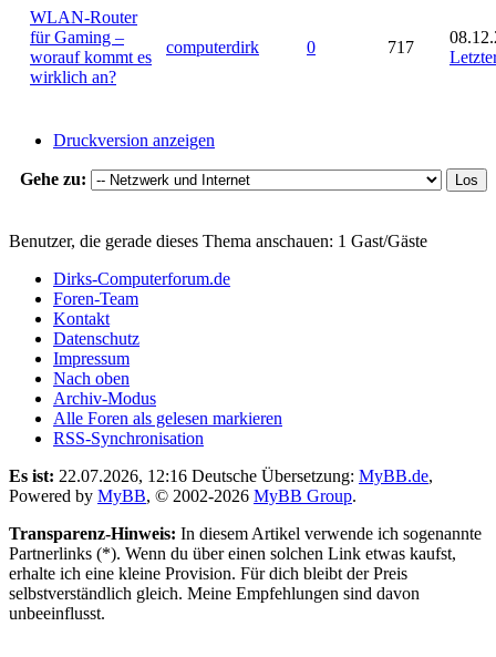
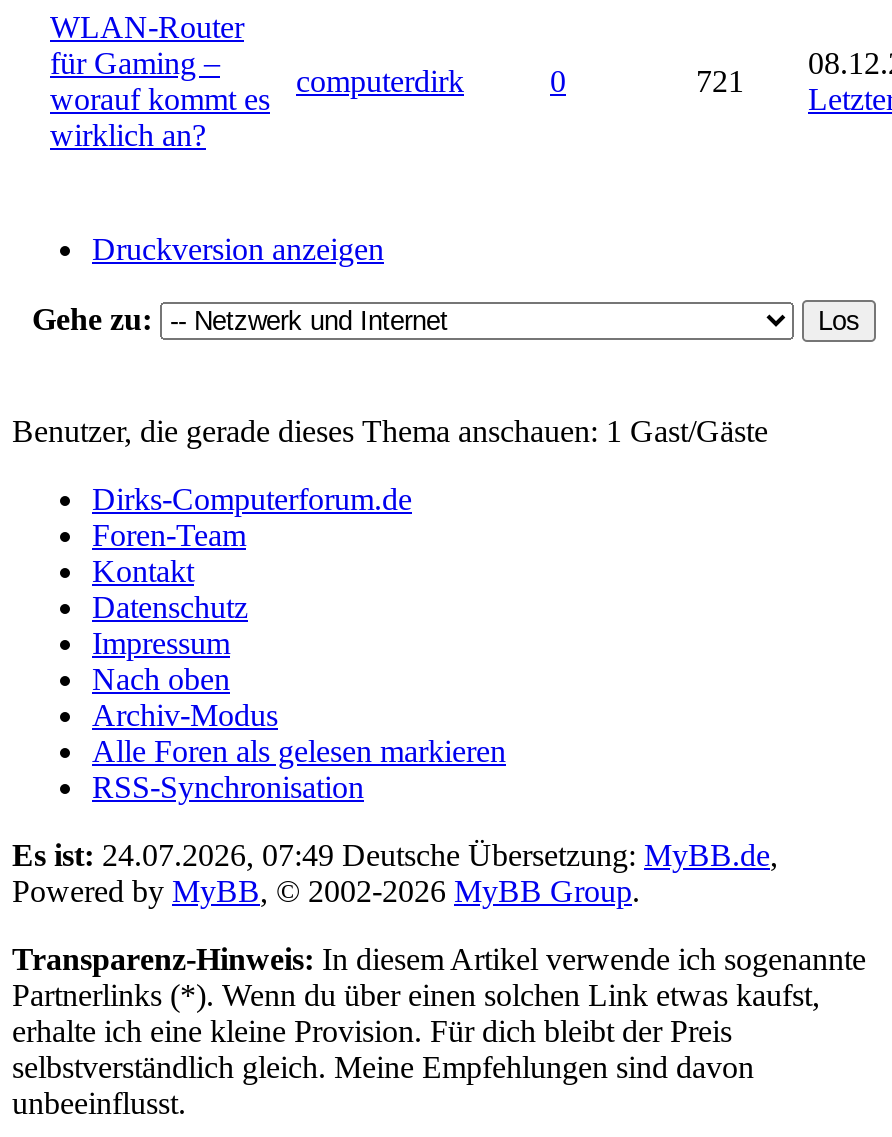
- 717
+ 721

- Es ist: 22.07.2026, 12:16 Deutsche Übersetzung: MyBB.de,
+ Es ist: 24.07.2026, 07:49 Deutsche Übersetzung: MyBB.de,
